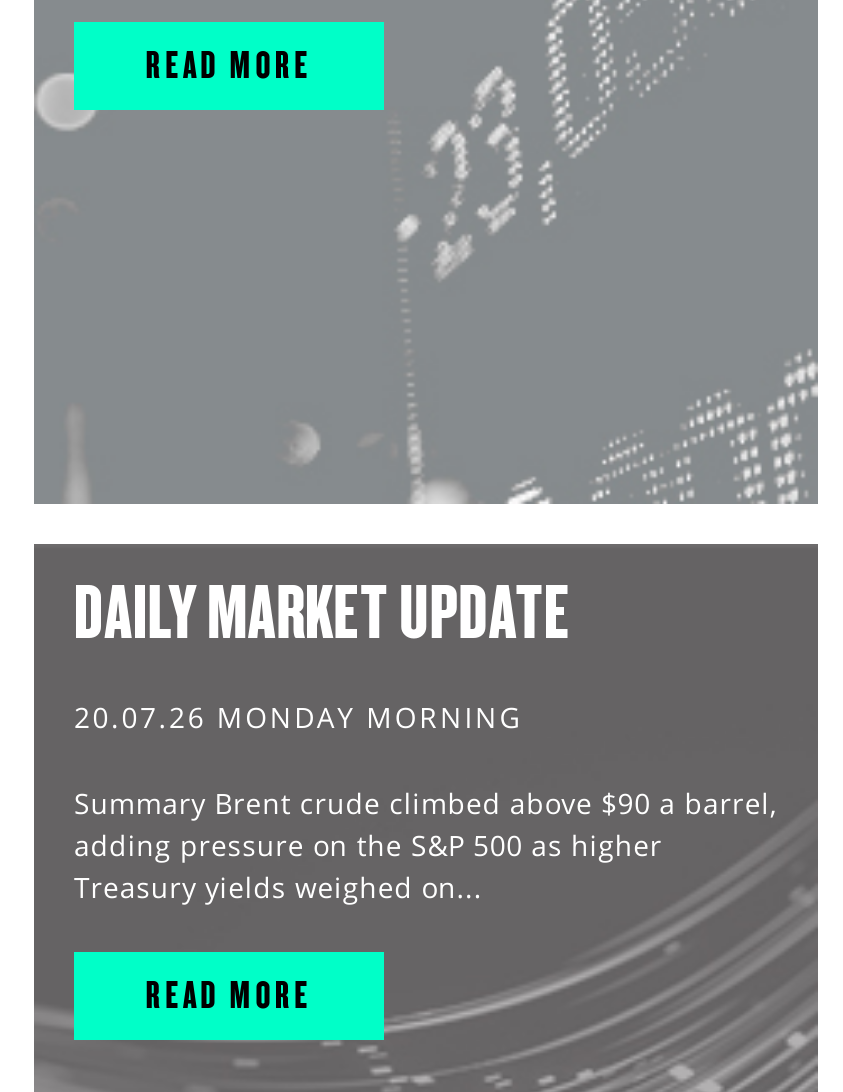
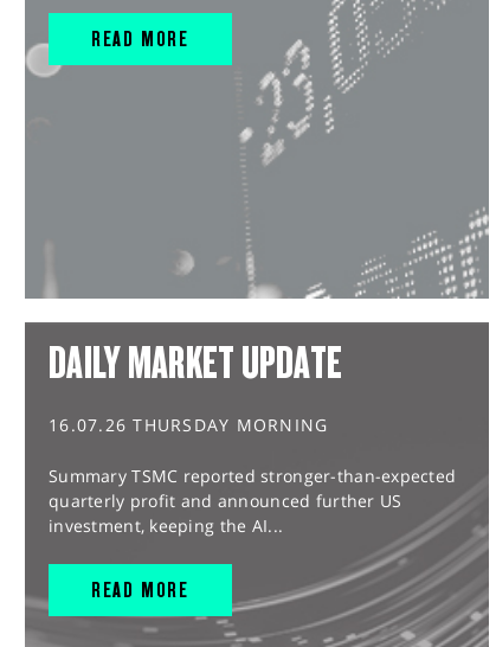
- 20.07.26 MONDAY MORNING
+ 16.07.26 THURSDAY MORNING

- Summary Brent crude climbed above $90 a barrel,
- adding pressure on the S&P 500 as higher
- Treasury yields weighed on...
+ Summary TSMC reported stronger-than-expected
+ quarterly profit and announced further US
+ investment, keeping the AI...
